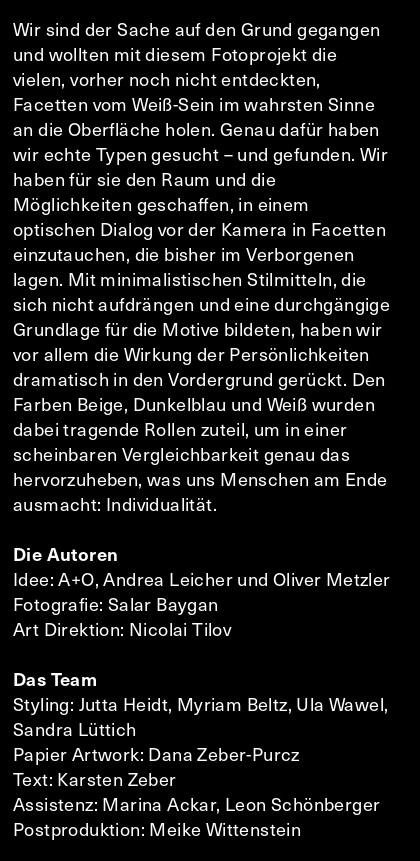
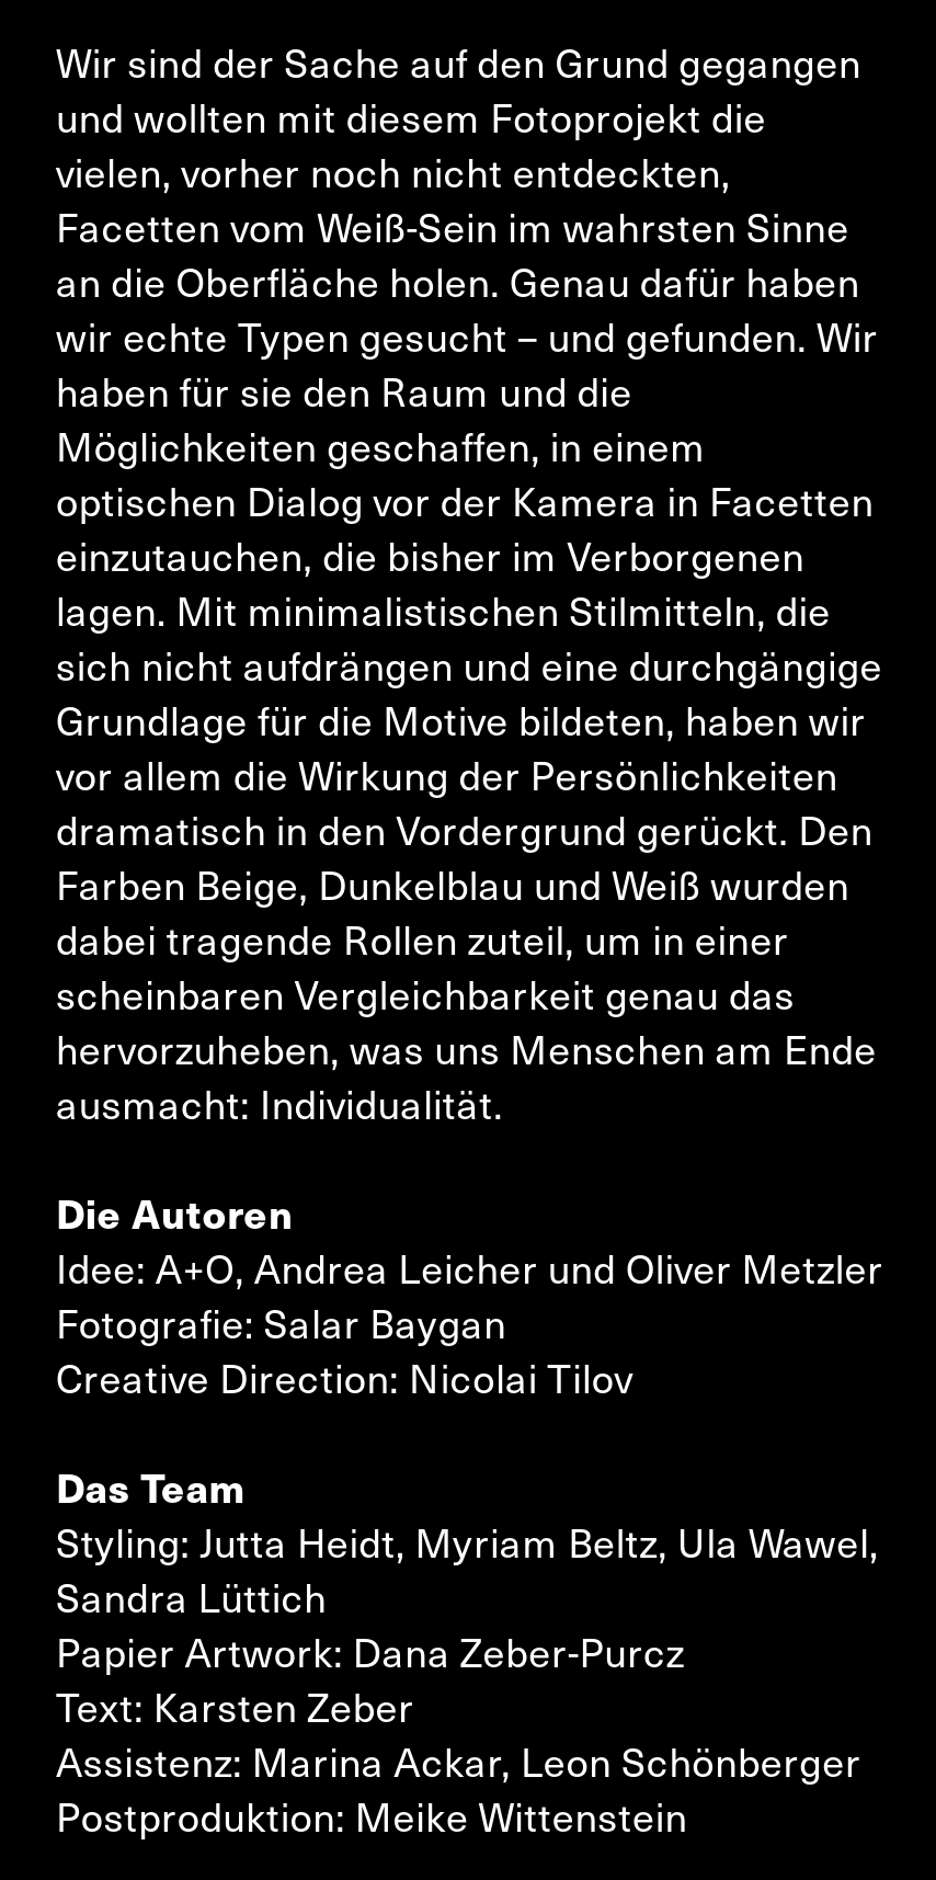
- Art Direktion: Nicolai Tilov
+ Creative Direction: Nicolai Tilov
